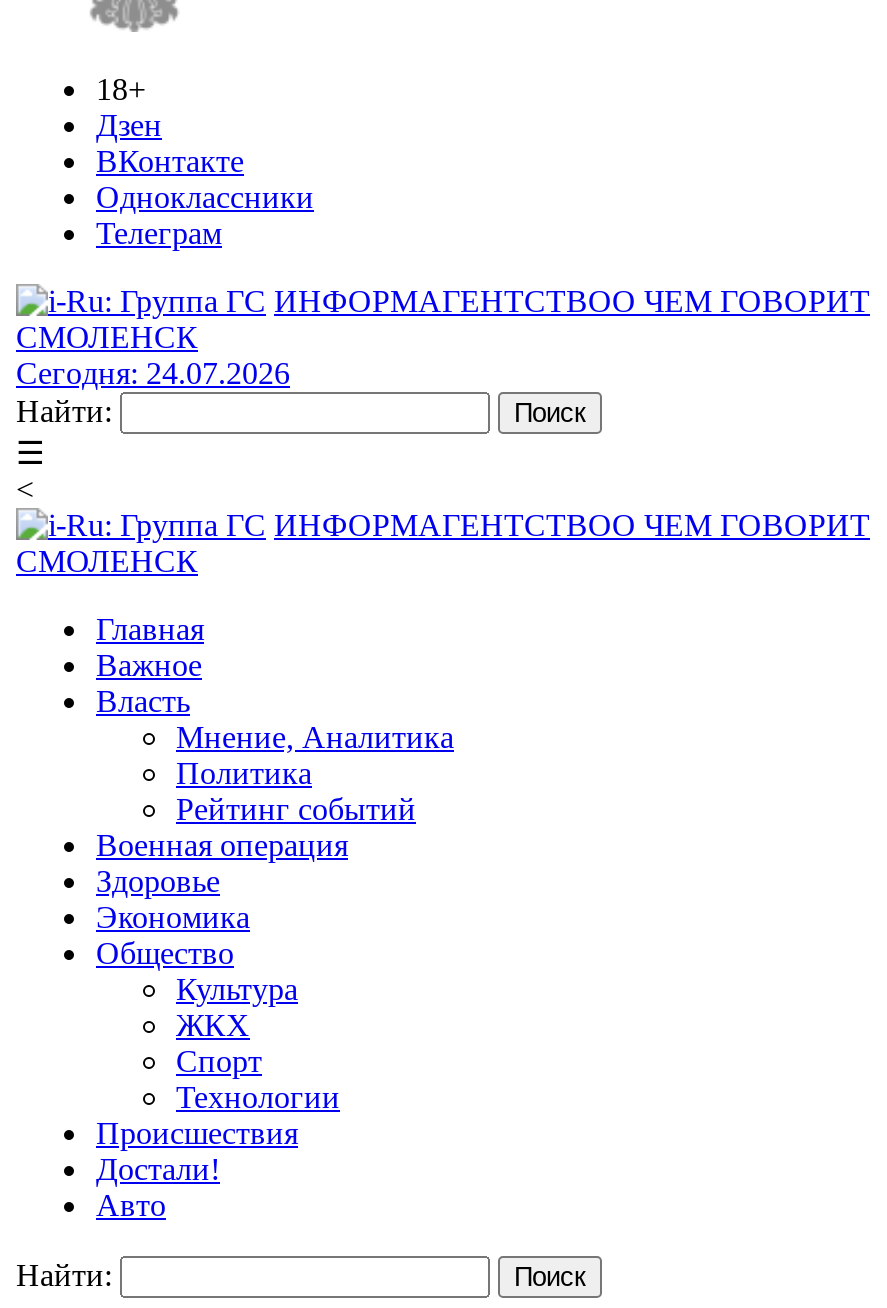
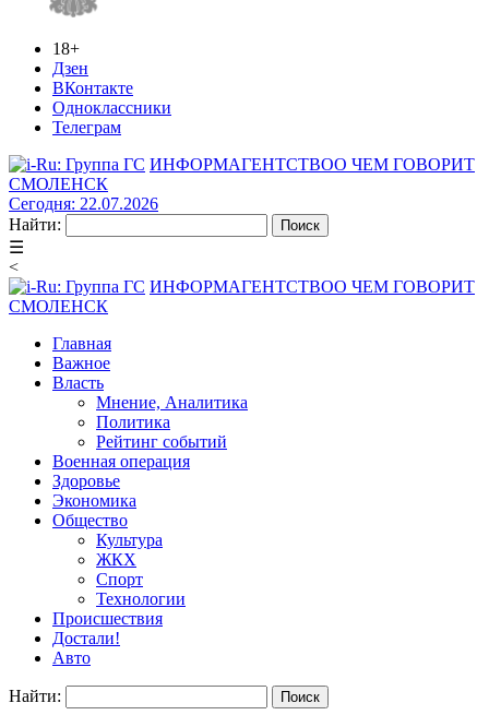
- Сегодня: 24.07.2026
+ Сегодня: 22.07.2026
